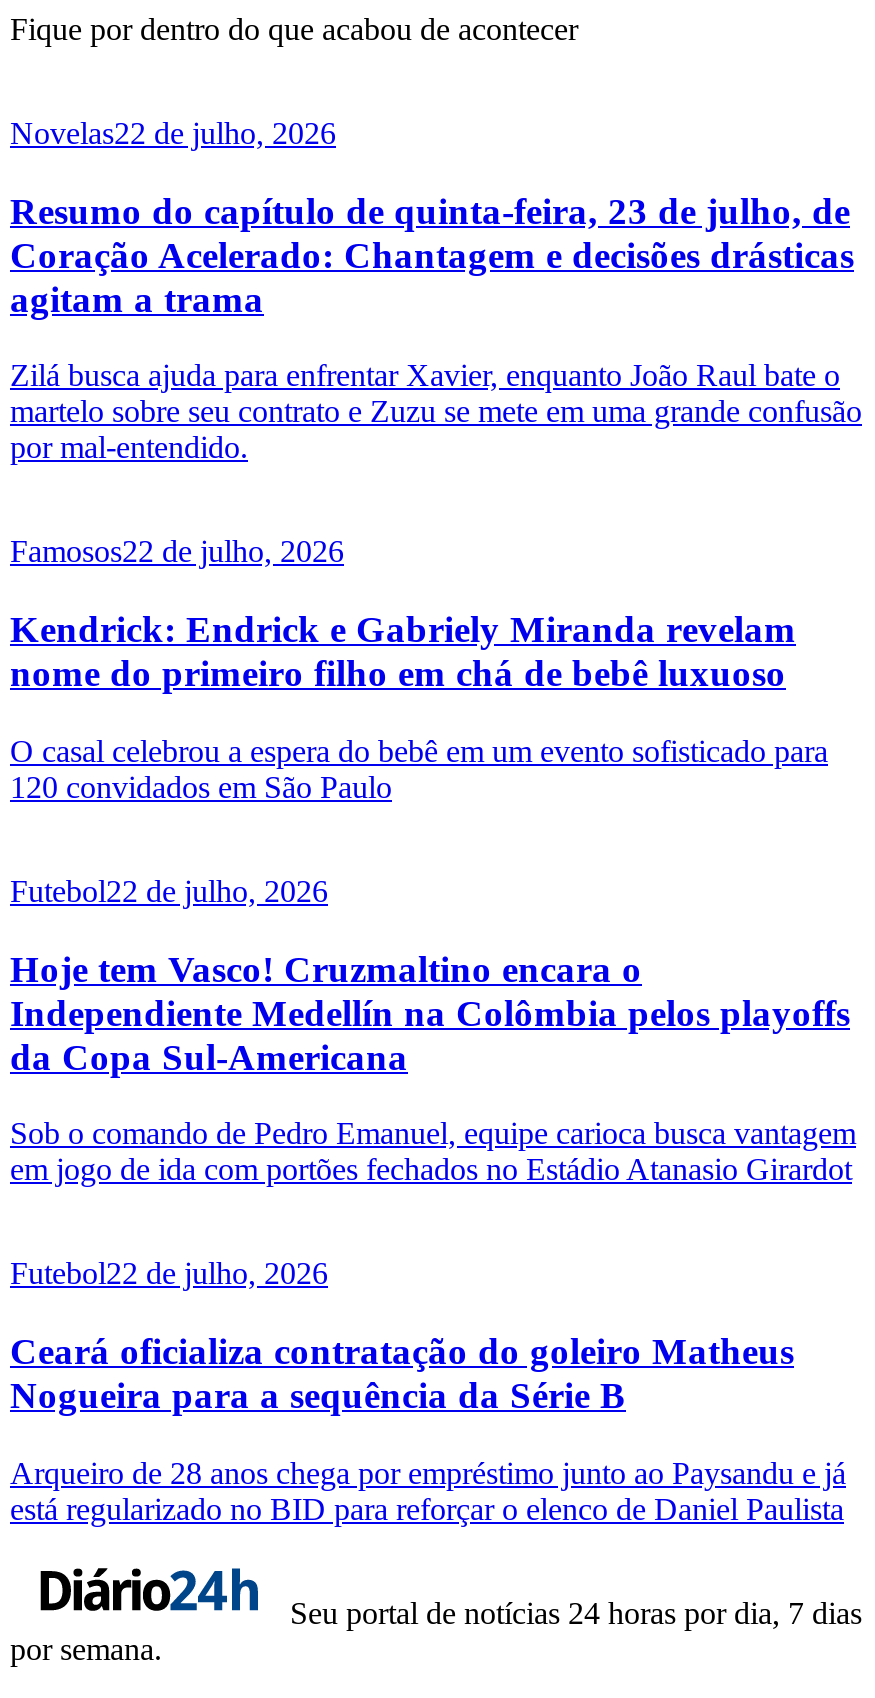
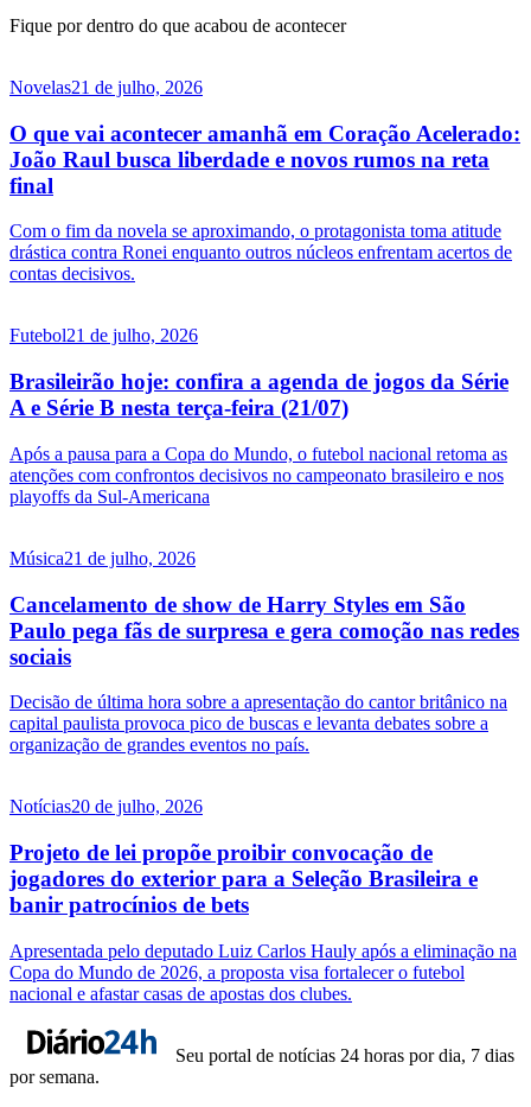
- Novelas22 de julho, 2026
+ Novelas21 de julho, 2026

- Resumo do capítulo de quinta-feira, 23 de julho, de
- Coração Acelerado: Chantagem e decisões drásticas
- agitam a trama
+ O que vai acontecer amanhã em Coração Acelerado:
+ João Raul busca liberdade e novos rumos na reta
+ final

- Zilá busca ajuda para enfrentar Xavier, enquanto João Raul bate o
- martelo sobre seu contrato e Zuzu se mete em uma grande confusão
- por mal-entendido.
+ Com o fim da novela se aproximando, o protagonista toma atitude
+ drástica contra Ronei enquanto outros núcleos enfrentam acertos de
+ contas decisivos.

- Famosos22 de julho, 2026
+ Futebol21 de julho, 2026

- Kendrick: Endrick e Gabriely Miranda revelam
- nome do primeiro filho em chá de bebê luxuoso
+ Brasileirão hoje: confira a agenda de jogos da Série
+ A e Série B nesta terça-feira (21/07)

- O casal celebrou a espera do bebê em um evento sofisticado para
- 120 convidados em São Paulo
+ Após a pausa para a Copa do Mundo, o futebol nacional retoma as
+ atenções com confrontos decisivos no campeonato brasileiro e nos
+ playoffs da Sul-Americana

- Futebol22 de julho, 2026
+ Música21 de julho, 2026

- Hoje tem Vasco! Cruzmaltino encara o
- Independiente Medellín na Colômbia pelos playoffs
- da Copa Sul-Americana
+ Cancelamento de show de Harry Styles em São
+ Paulo pega fãs de surpresa e gera comoção nas redes
+ sociais

- Sob o comando de Pedro Emanuel, equipe carioca busca vantagem
- em jogo de ida com portões fechados no Estádio Atanasio Girardot
+ Decisão de última hora sobre a apresentação do cantor britânico na
+ capital paulista provoca pico de buscas e levanta debates sobre a
+ organização de grandes eventos no país.

- Futebol22 de julho, 2026
+ Notícias20 de julho, 2026

- Ceará oficializa contratação do goleiro Matheus
- Nogueira para a sequência da Série B
+ Projeto de lei propõe proibir convocação de
+ jogadores do exterior para a Seleção Brasileira e
+ banir patrocínios de bets

- Arqueiro de 28 anos chega por empréstimo junto ao Paysandu e já
- está regularizado no BID para reforçar o elenco de Daniel Paulista
+ Apresentada pelo deputado Luiz Carlos Hauly após a eliminação na
+ Copa do Mundo de 2026, a proposta visa fortalecer o futebol
+ nacional e afastar casas de apostas dos clubes.
